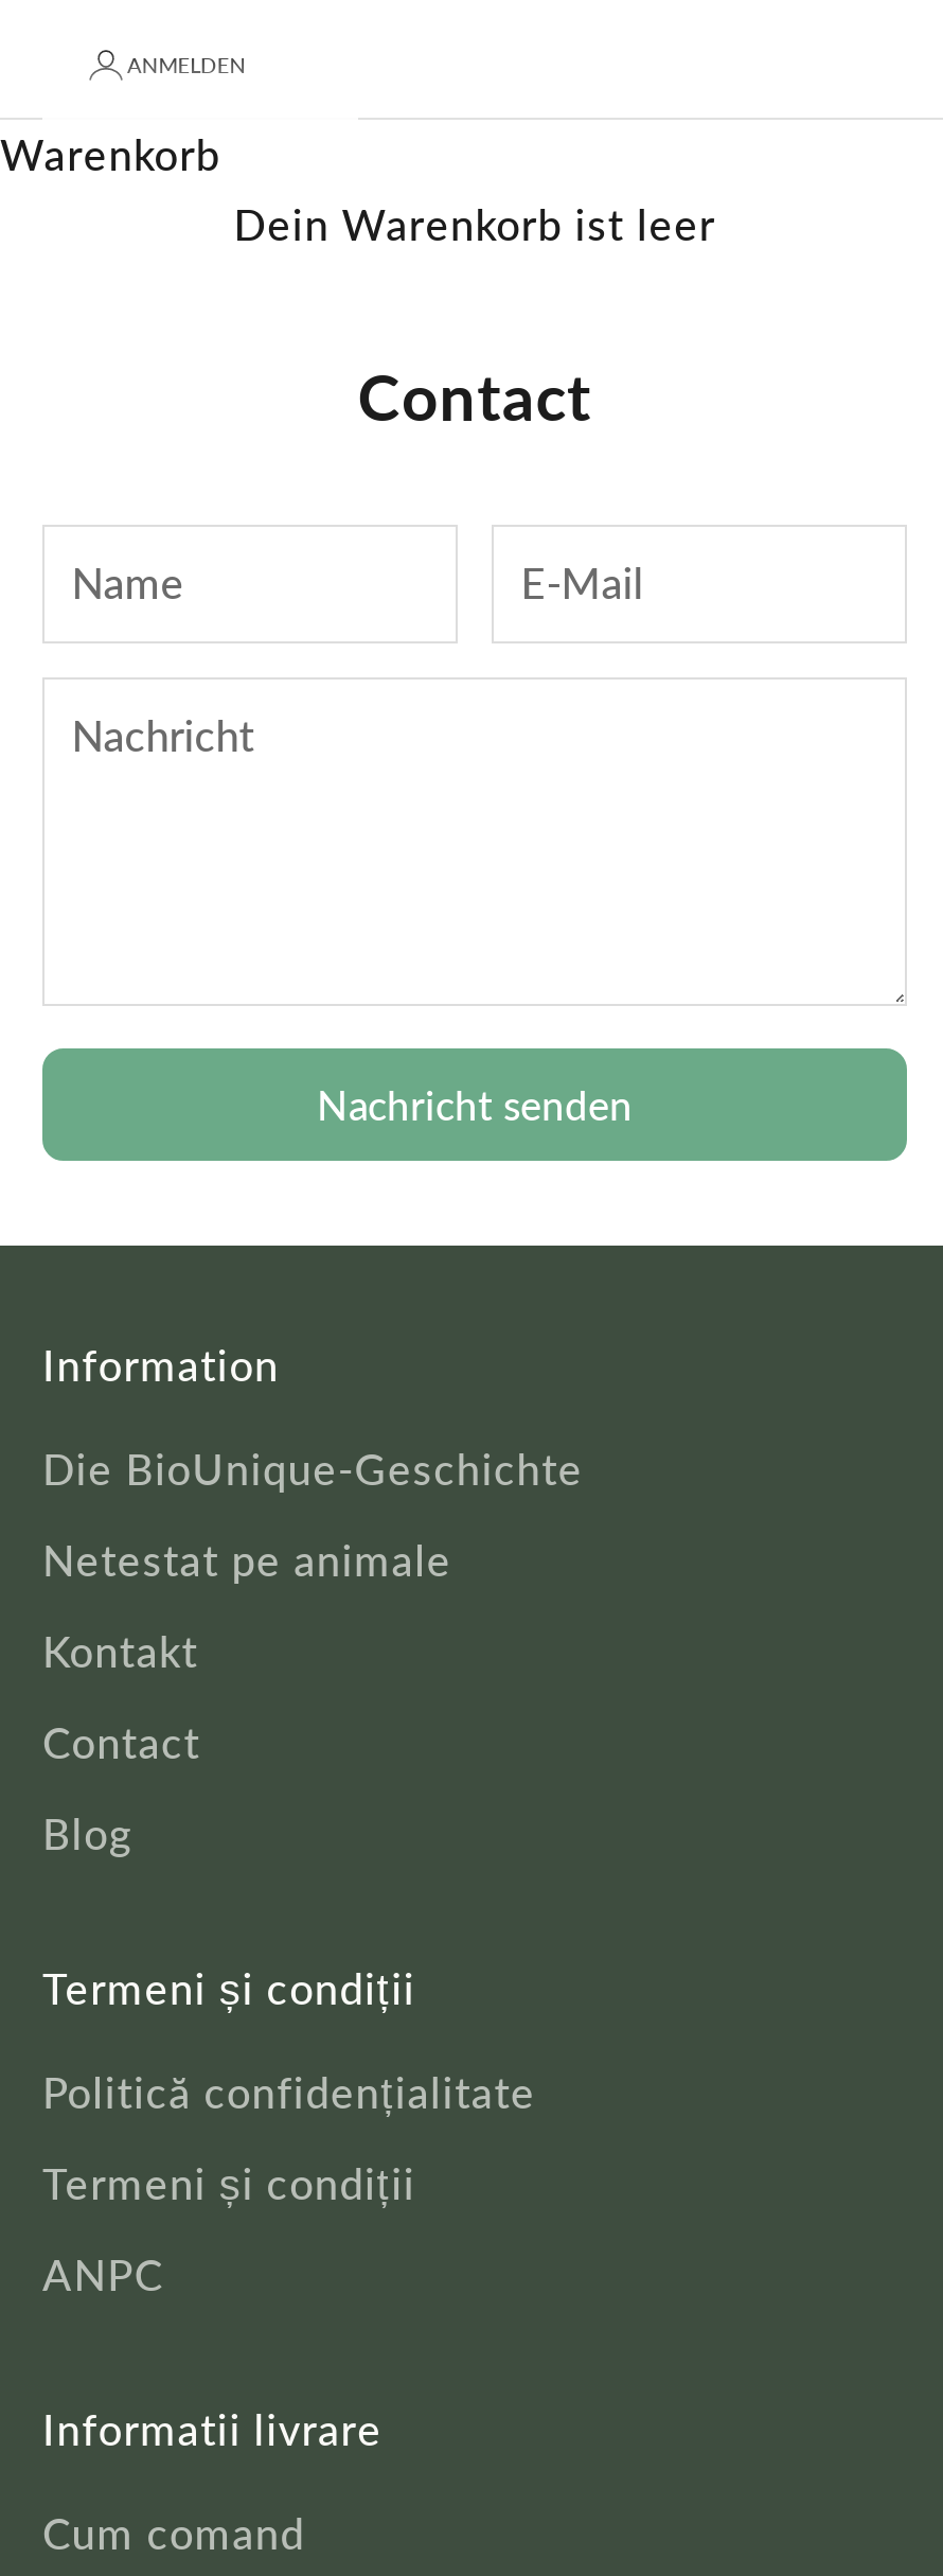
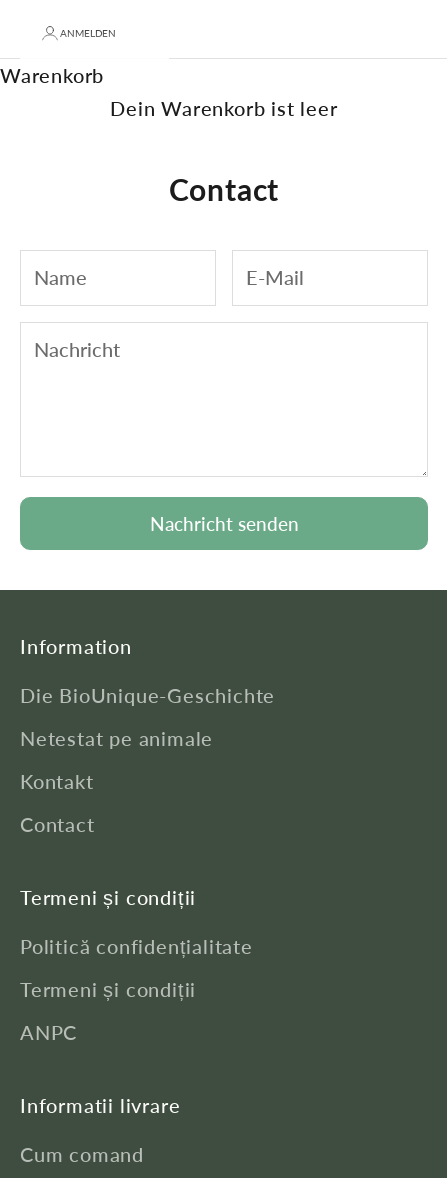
- Blog
